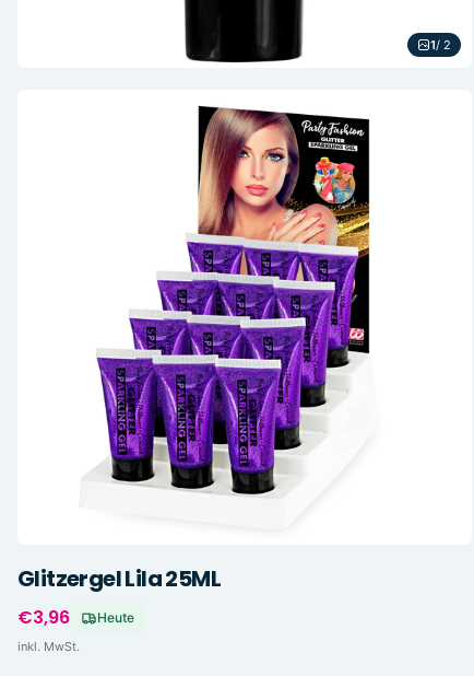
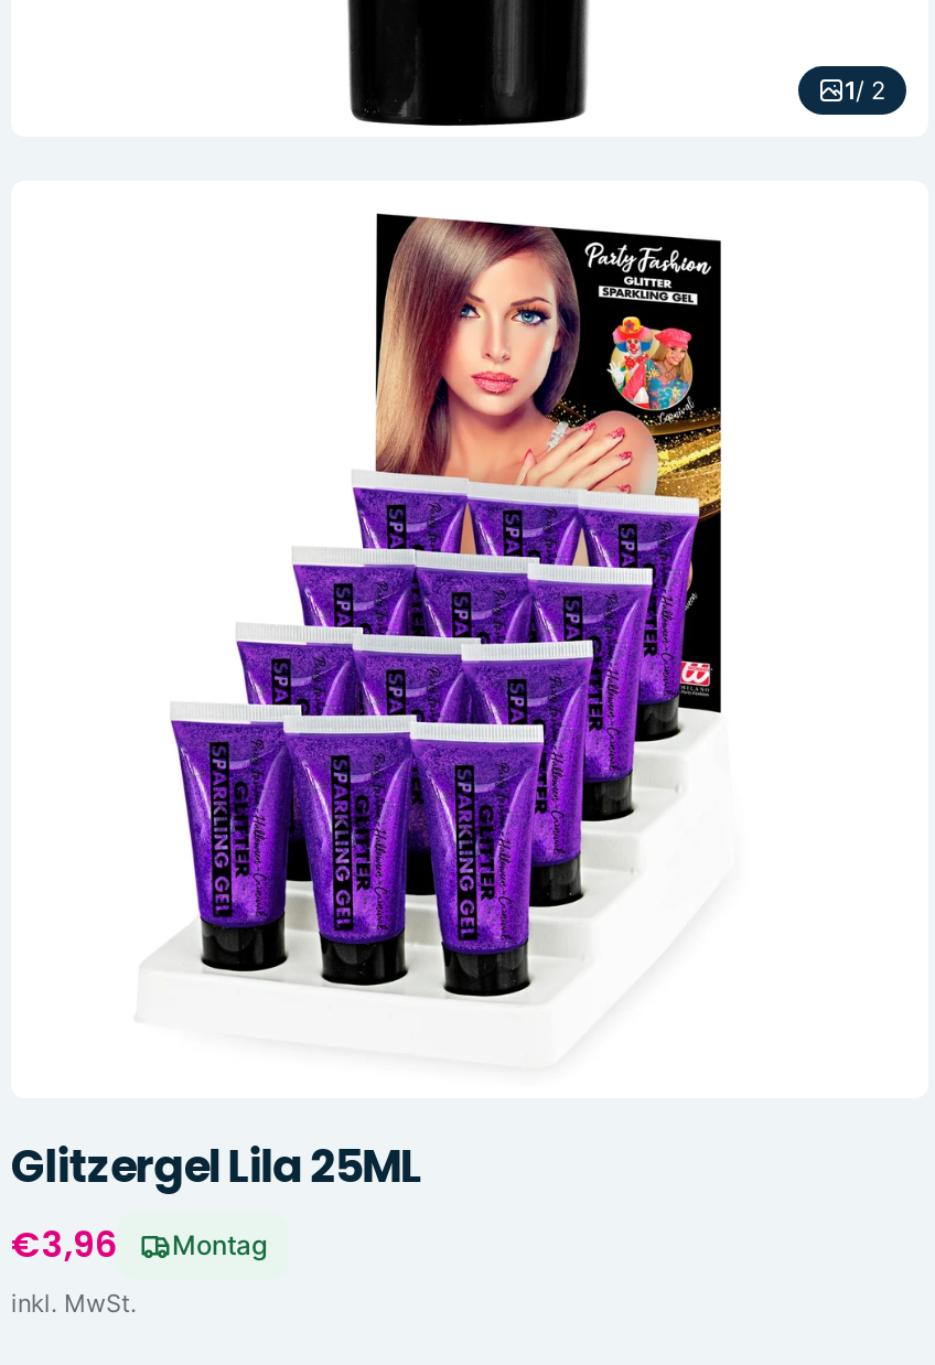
- Heute
+ Montag
